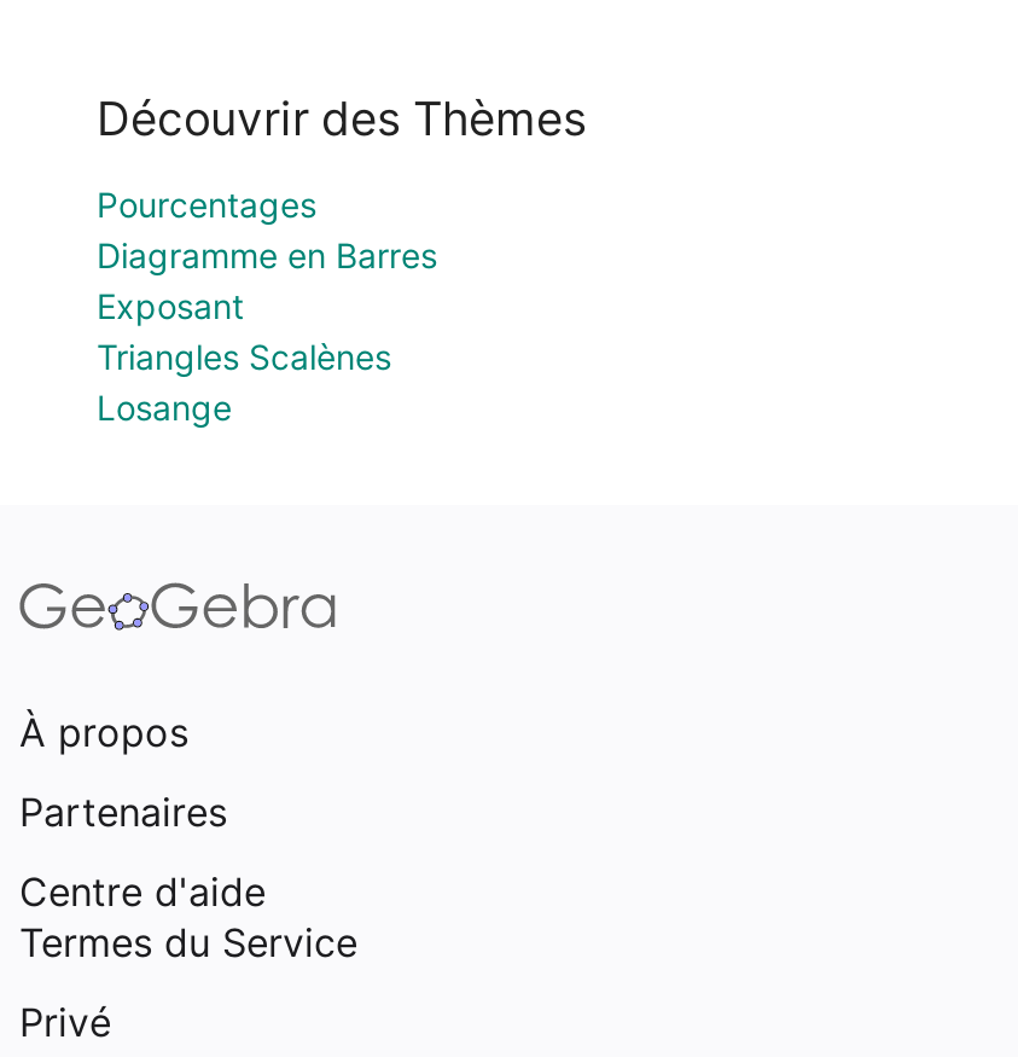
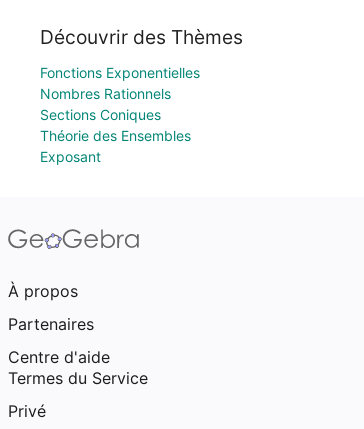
- Pourcentages
- Diagramme en Barres
+ Fonctions Exponentielles
+ Nombres Rationnels
+ Sections Coniques
+ Théorie des Ensembles

moved down: Exposant

- Triangles Scalènes
- Losange
